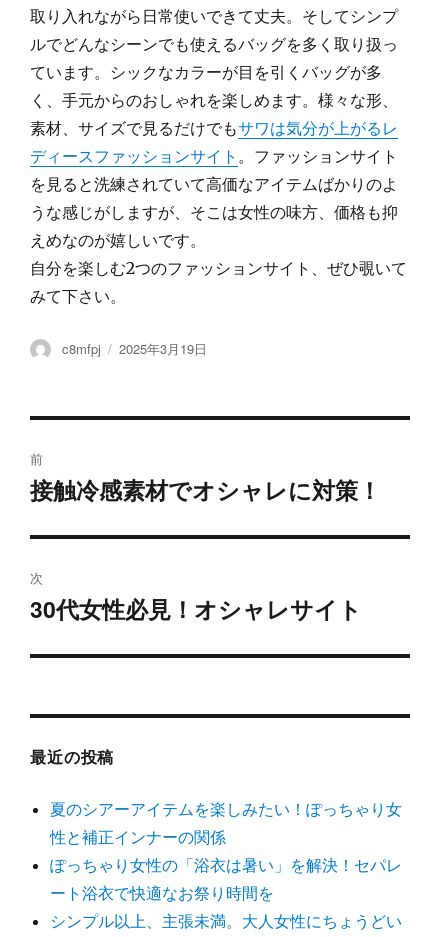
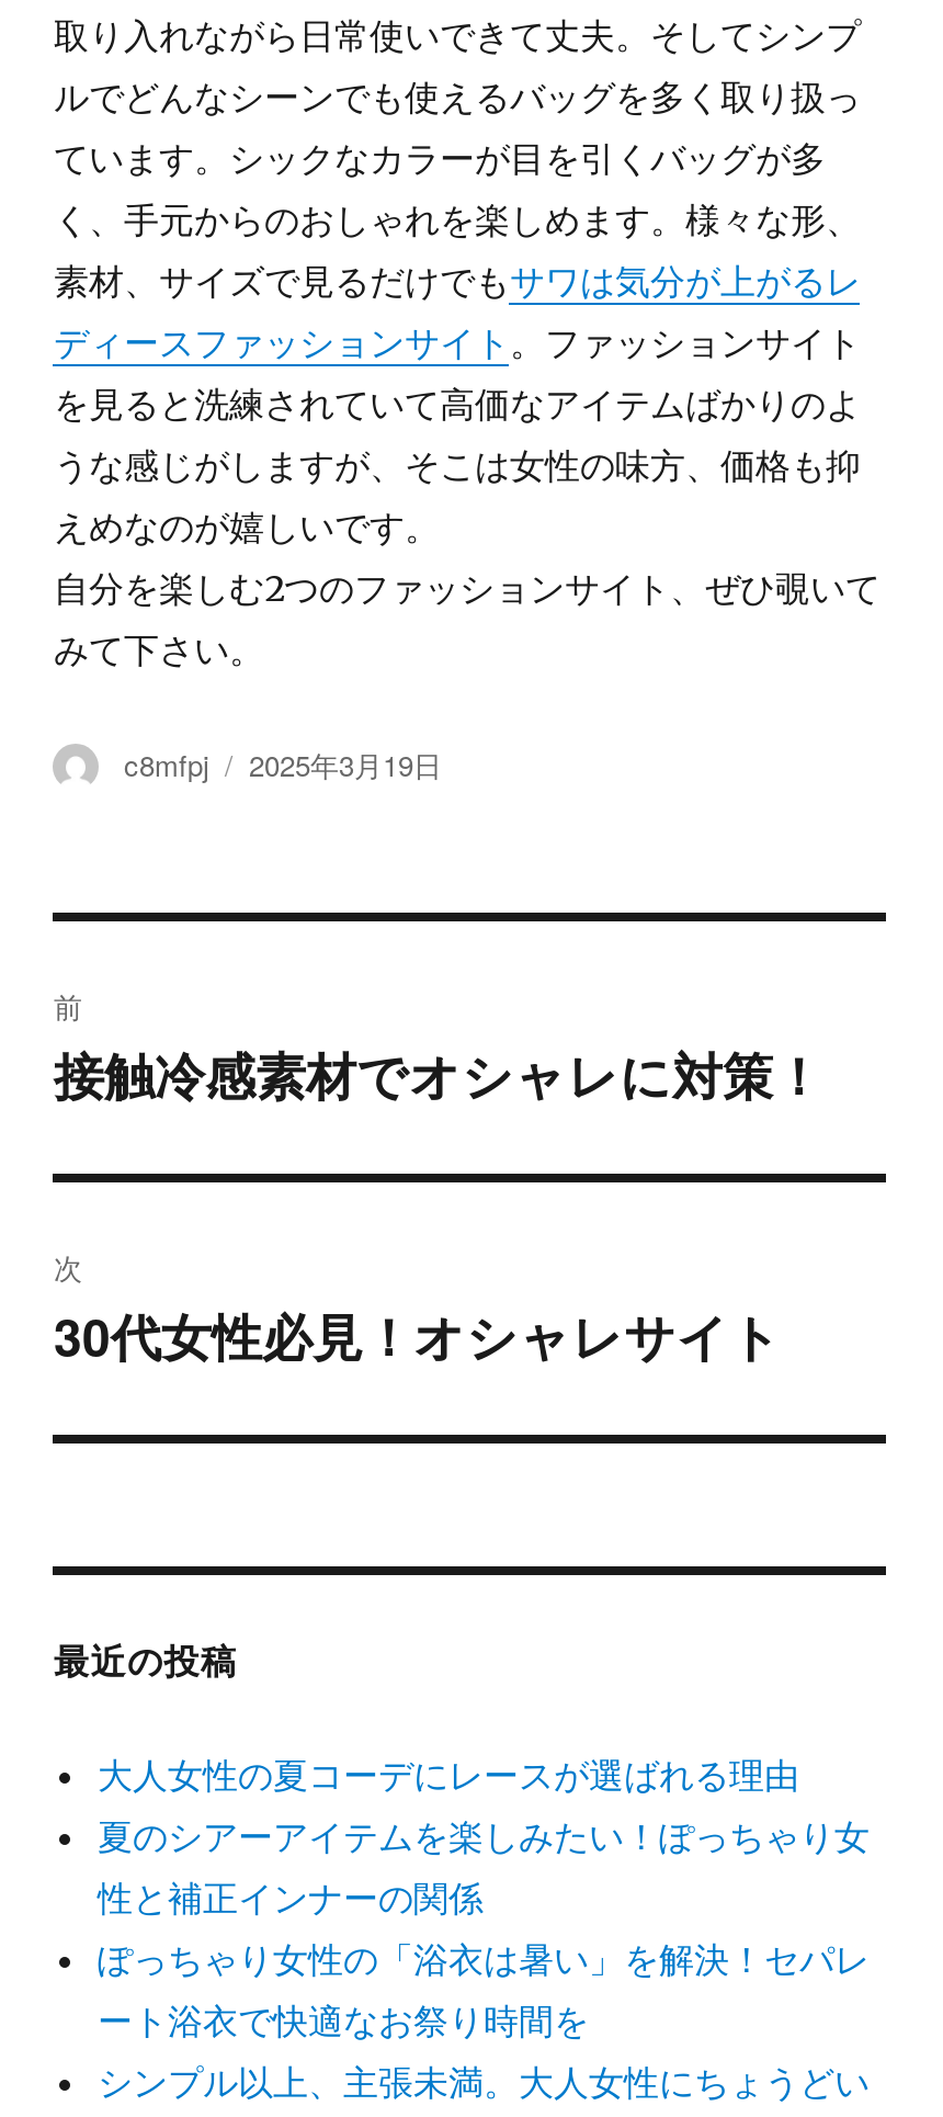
+ 大人女性の夏コーデにレースが選ばれる理由
